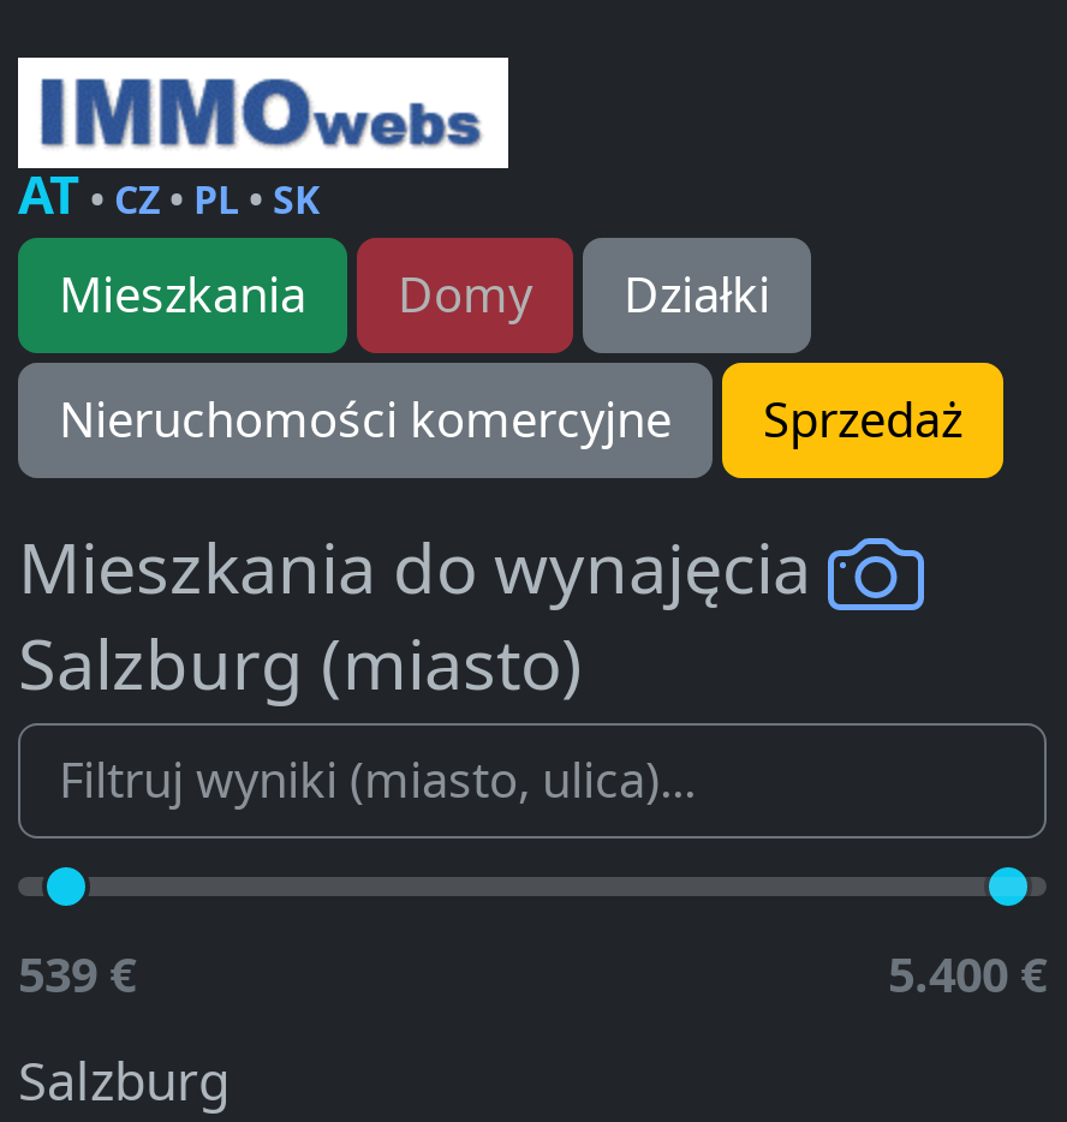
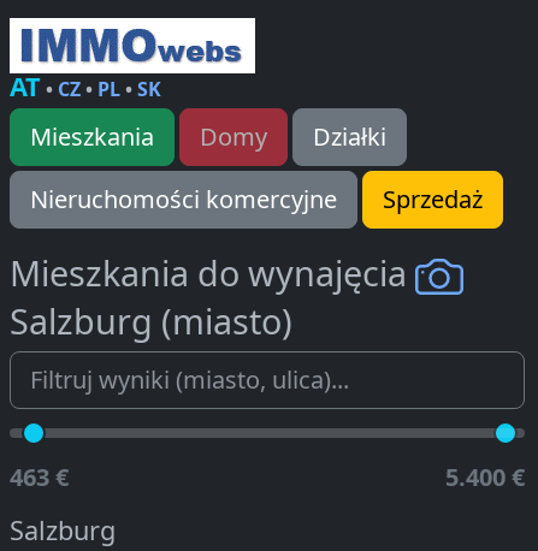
- 539 €
+ 463 €
